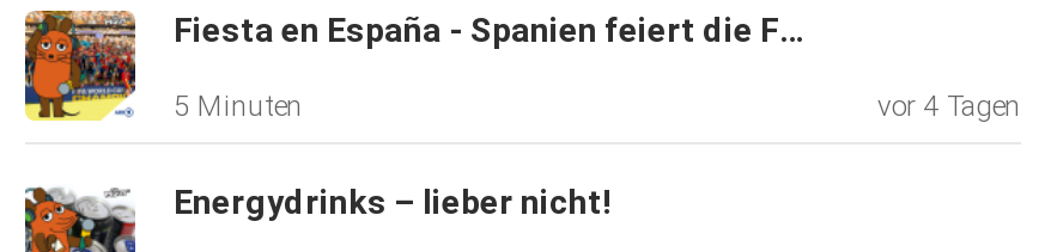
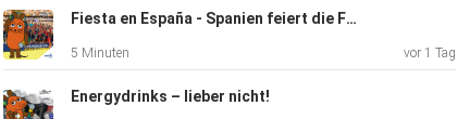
- vor 4 Tagen
+ vor 1 Tag
